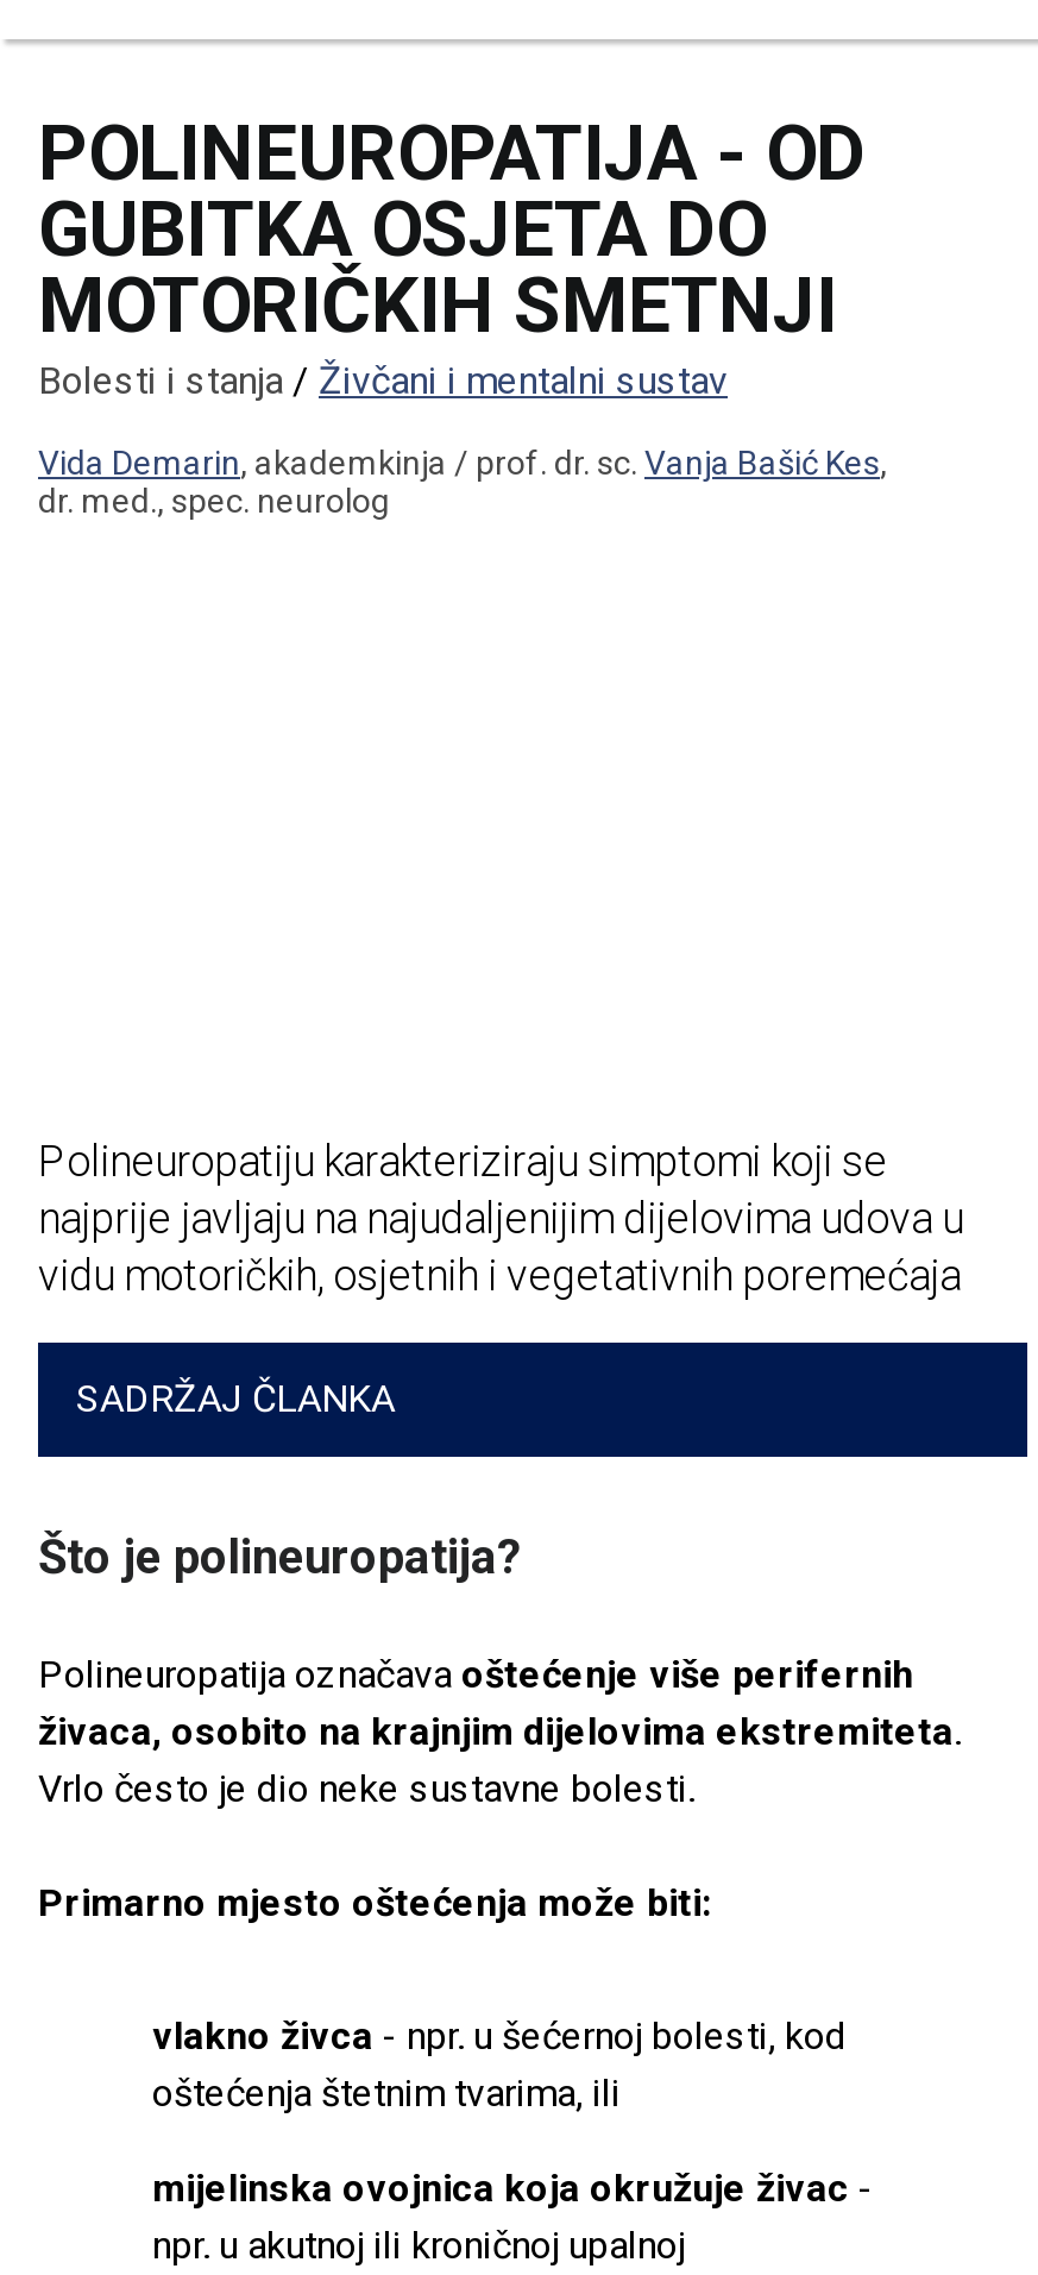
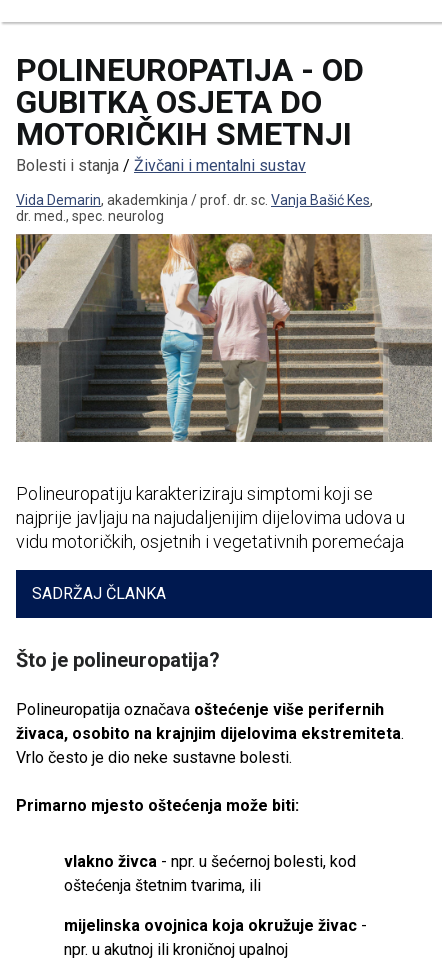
+ [image]
